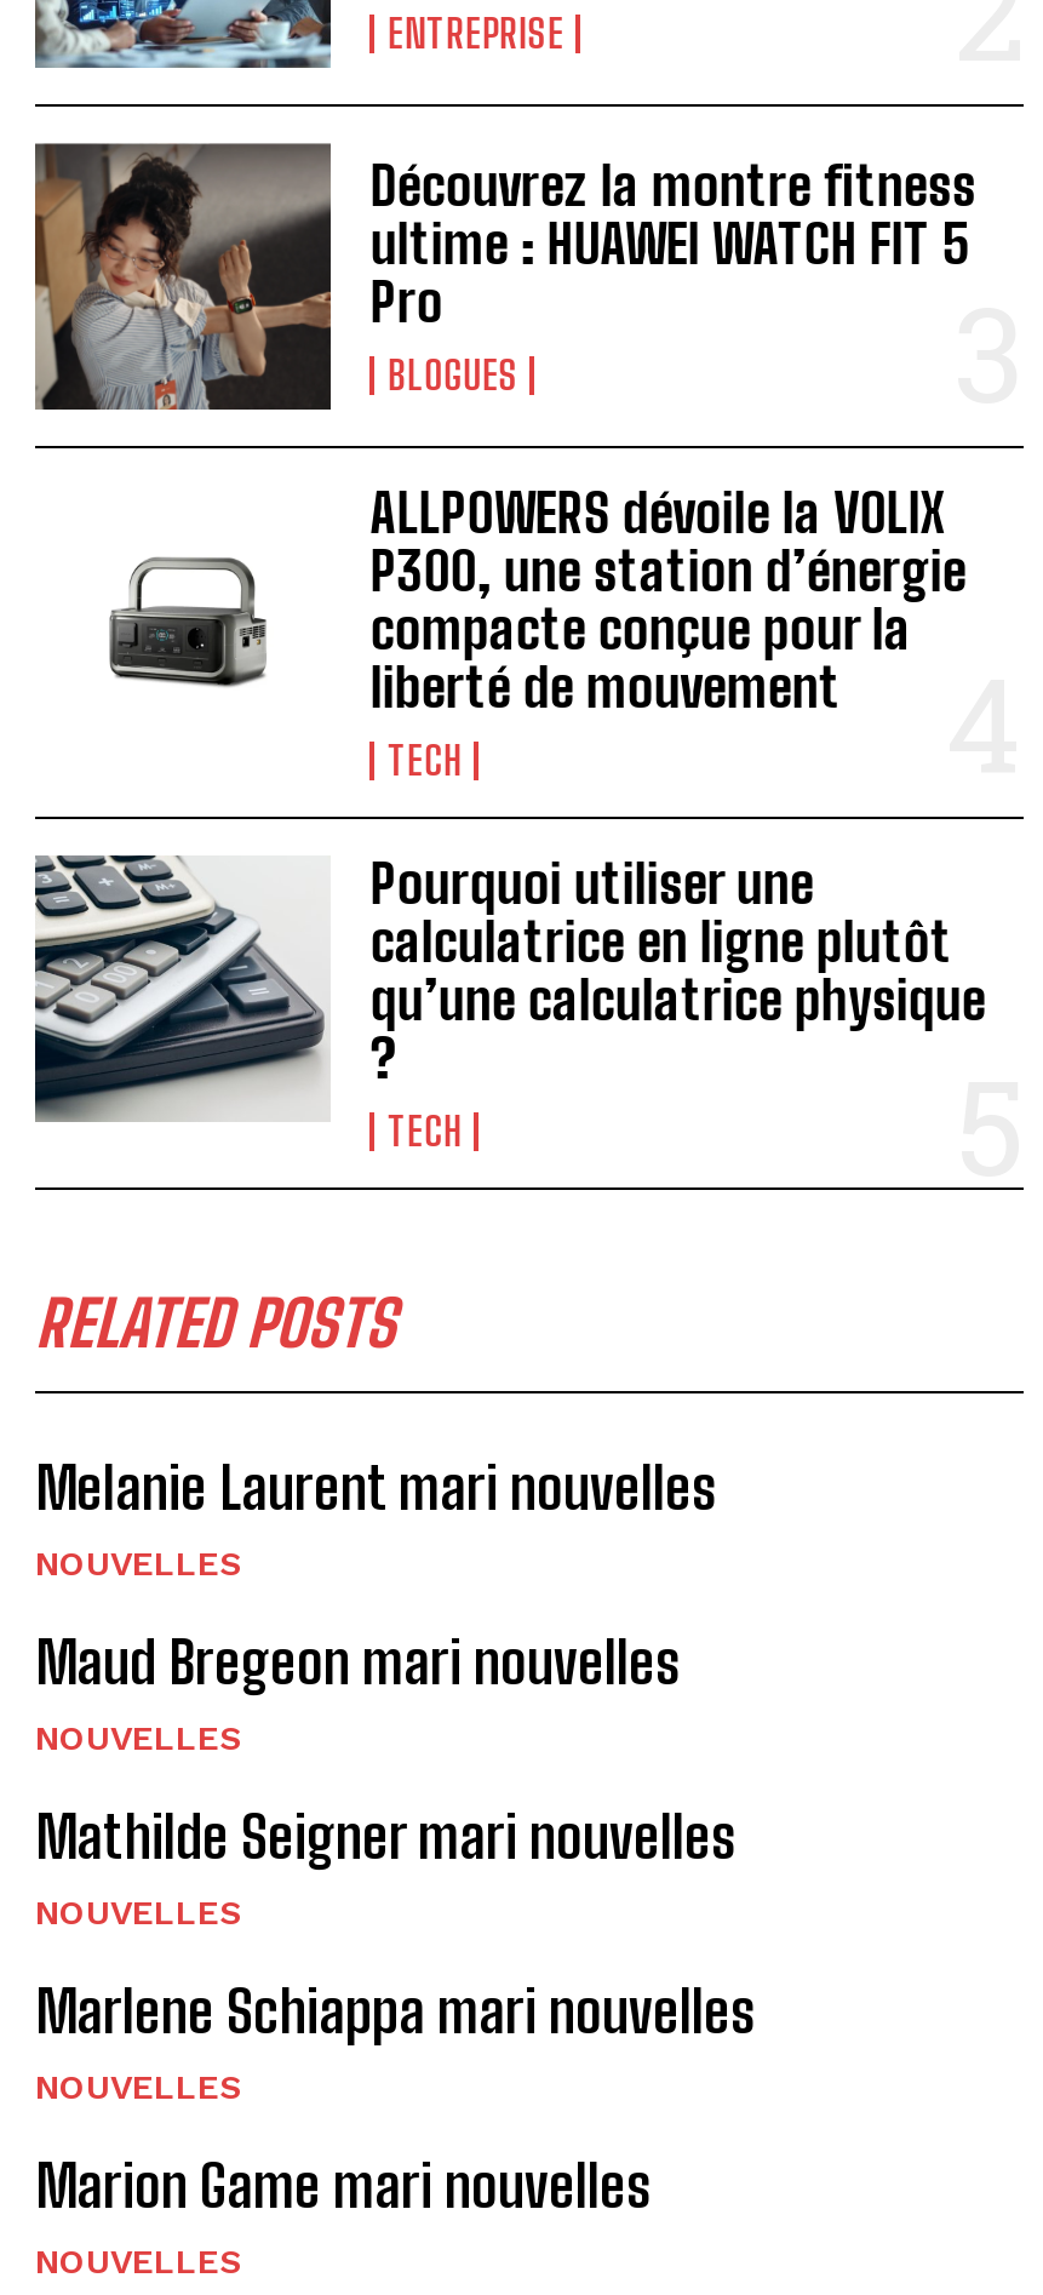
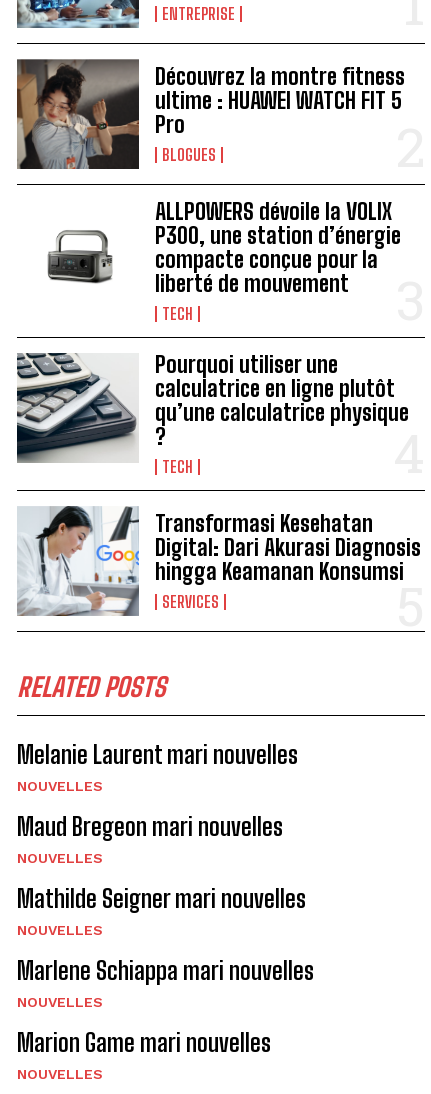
+ [image]
+ Transformasi Kesehatan
+ Digital: Dari Akurasi Diagnosis
+ hingga Keamanan Konsumsi
+ SERVICES
